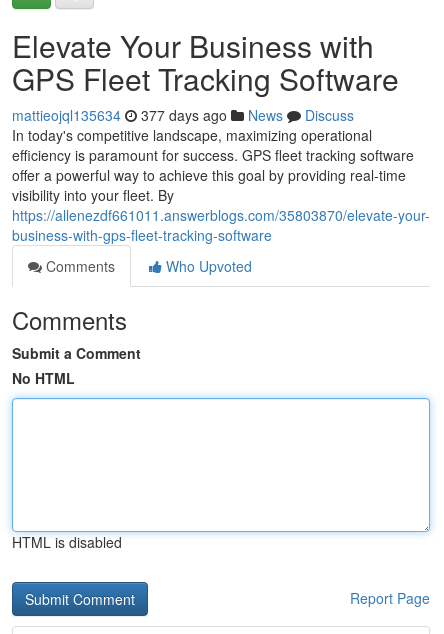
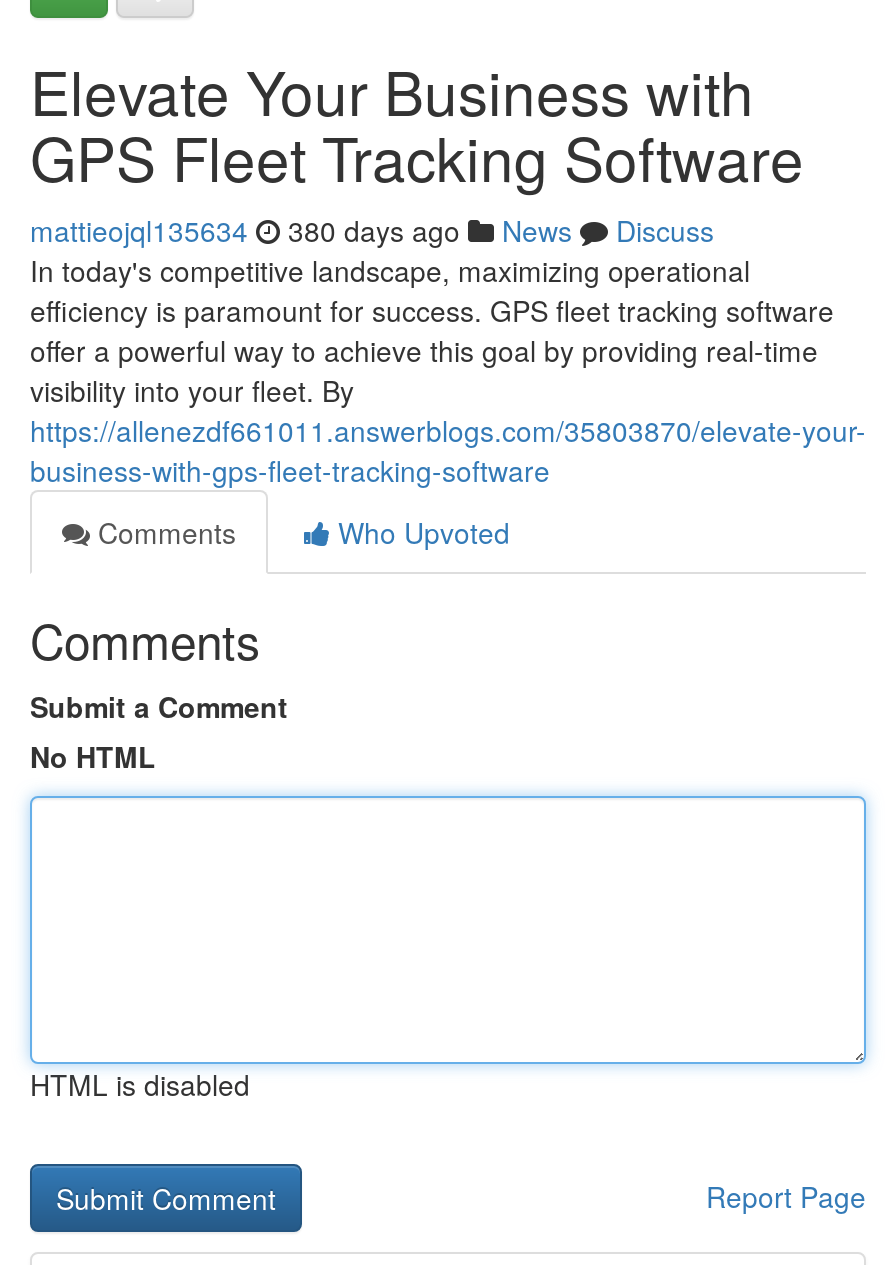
- mattieojql135634 377 days ago News Discuss
+ mattieojql135634 380 days ago News Discuss
